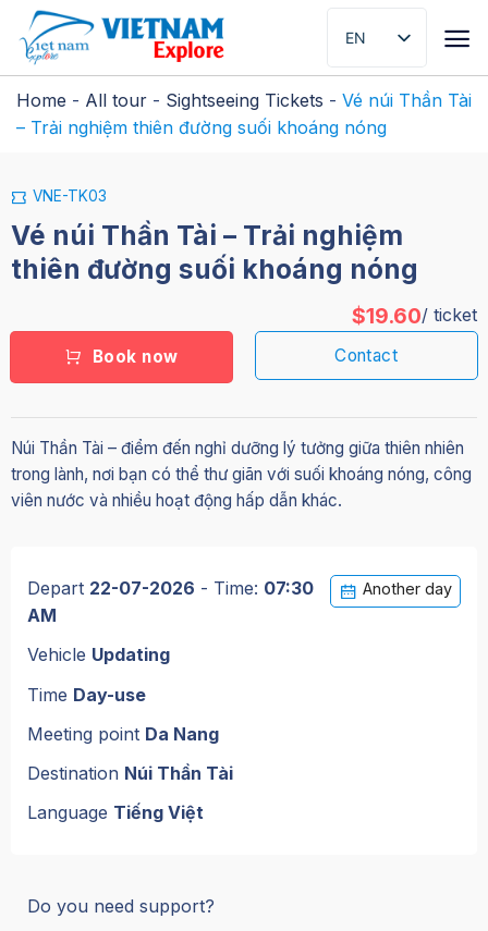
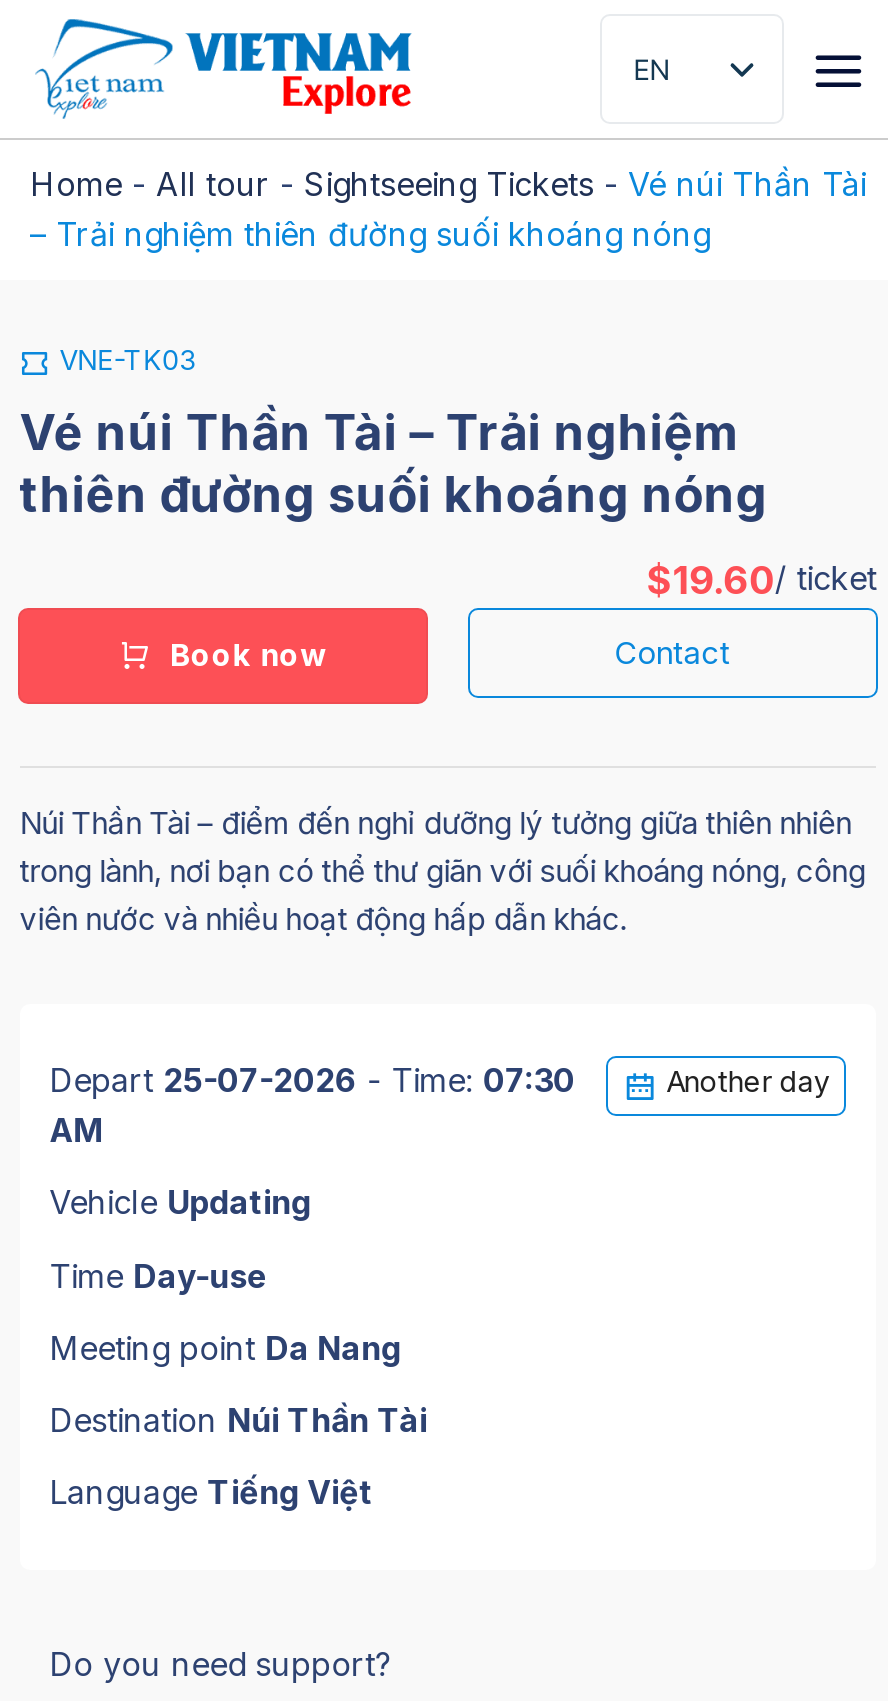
- Depart 22-07-2026 - Time: 07:30
+ Depart 25-07-2026 - Time: 07:30
